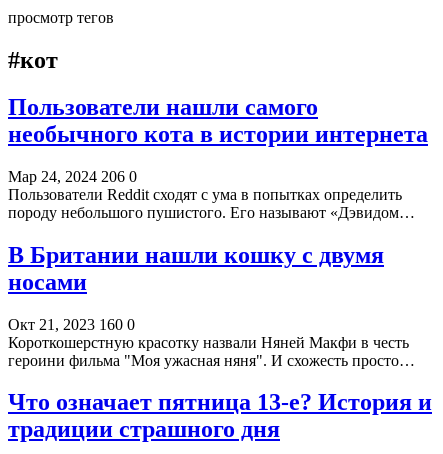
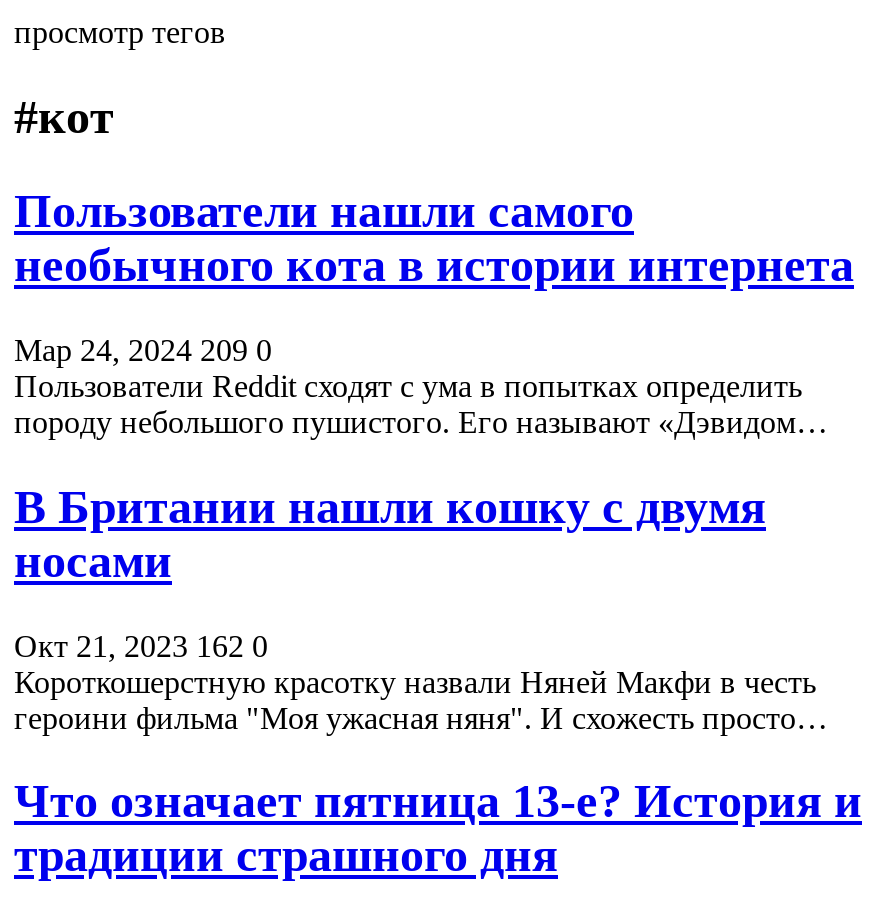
- Мар 24, 2024 206 0
+ Мар 24, 2024 209 0

- Окт 21, 2023 160 0
+ Окт 21, 2023 162 0
